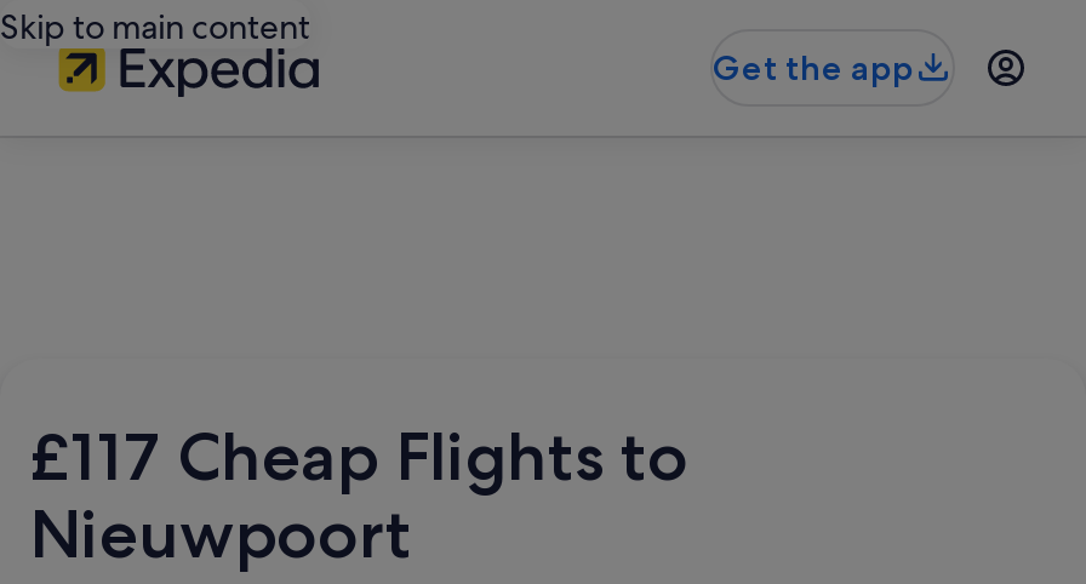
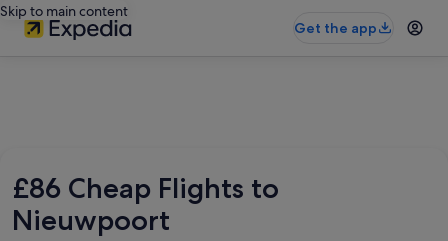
- £117 Cheap Flights to
+ £86 Cheap Flights to
